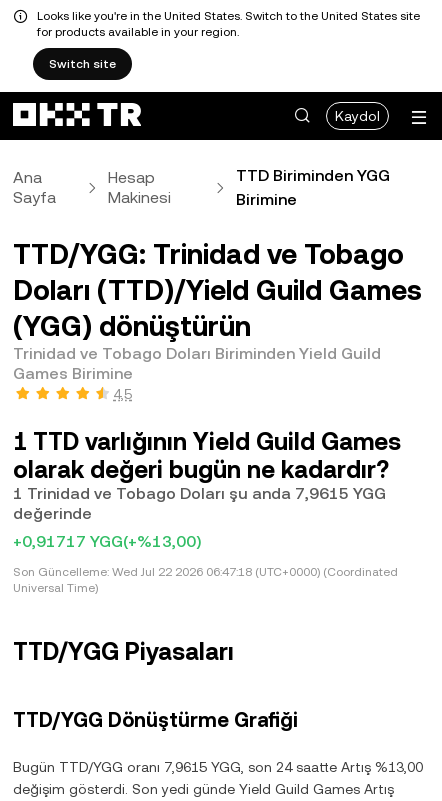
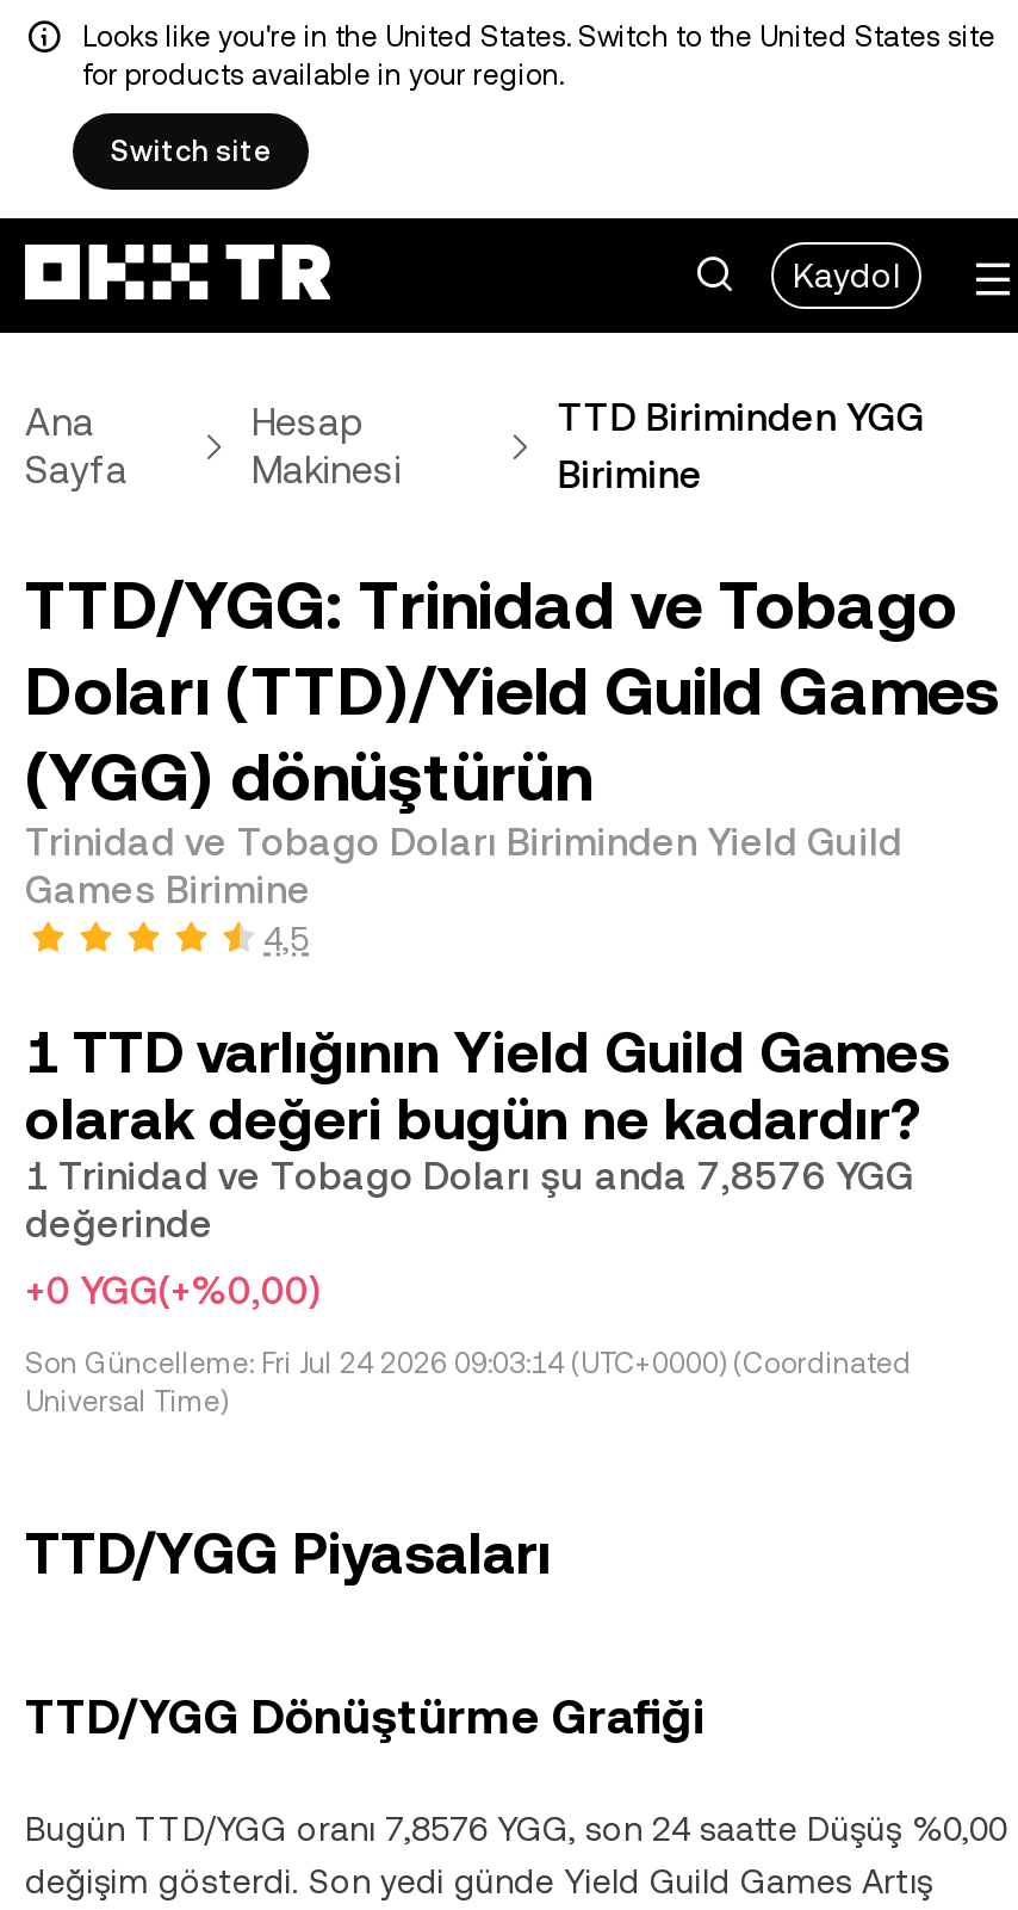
- 1 Trinidad ve Tobago Doları şu anda 7,9615 YGG
+ 1 Trinidad ve Tobago Doları şu anda 7,8576 YGG

- +0,91717 YGG(+%13,00)
+ +0 YGG(+%0,00)

- Son Güncelleme: Wed Jul 22 2026 06:47:18 (UTC+0000) (Coordinated
+ Son Güncelleme: Fri Jul 24 2026 09:03:14 (UTC+0000) (Coordinated

- Bugün TTD/YGG oranı 7,9615 YGG, son 24 saatte Artış %13,00
+ Bugün TTD/YGG oranı 7,8576 YGG, son 24 saatte Düşüş %0,00
